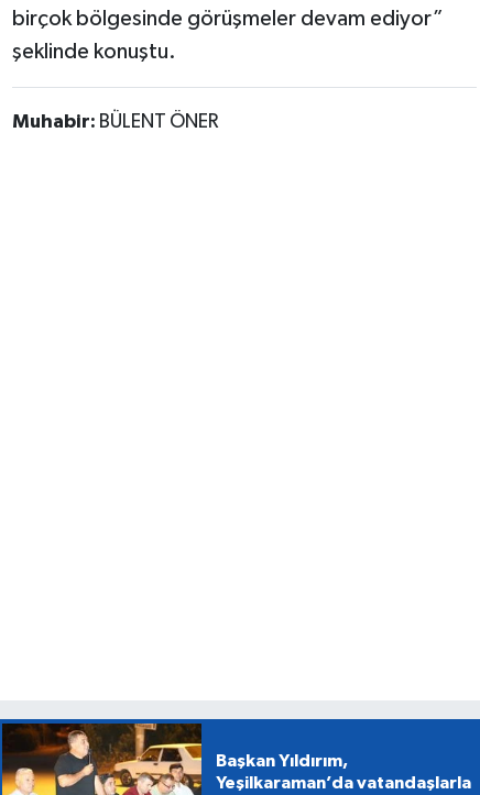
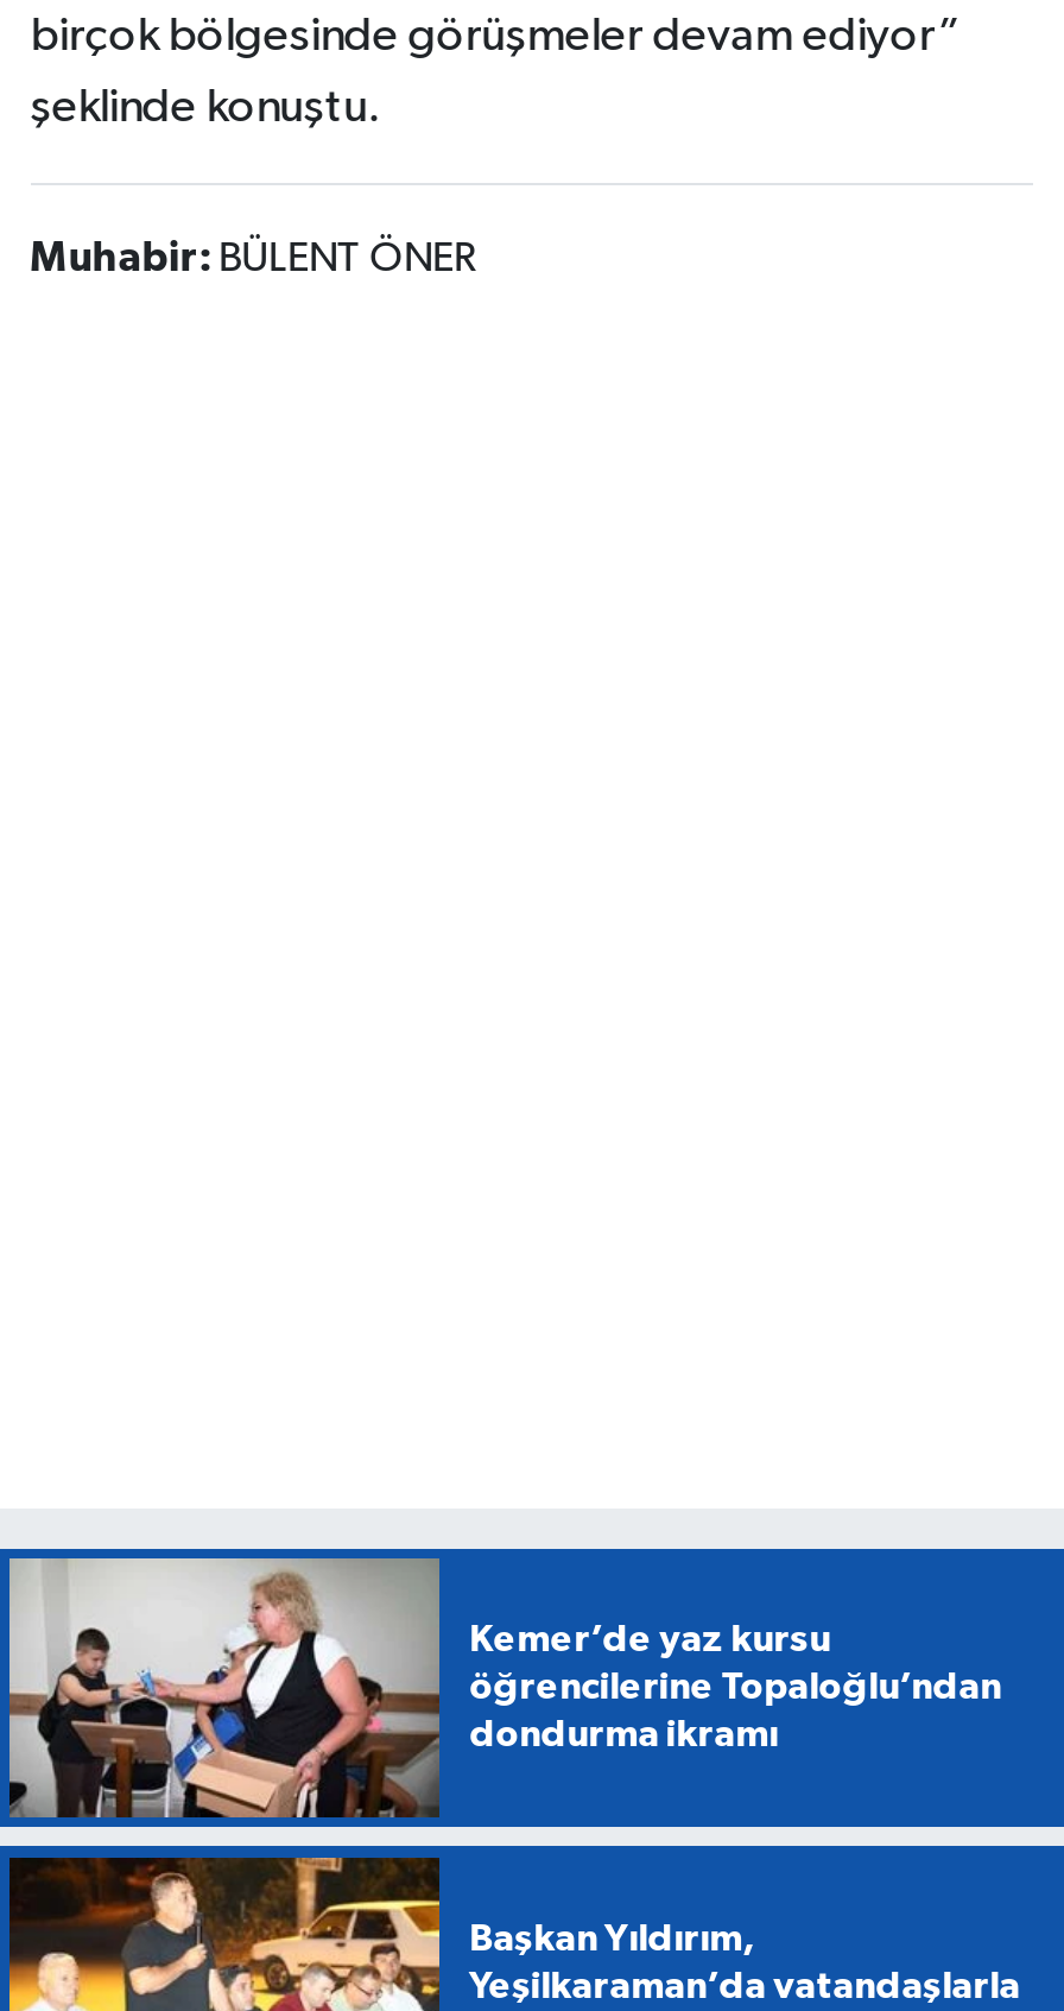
+ [image]
+ Kemer’de yaz kursu
+ öğrencilerine Topaloğlu’ndan
+ dondurma ikramı
